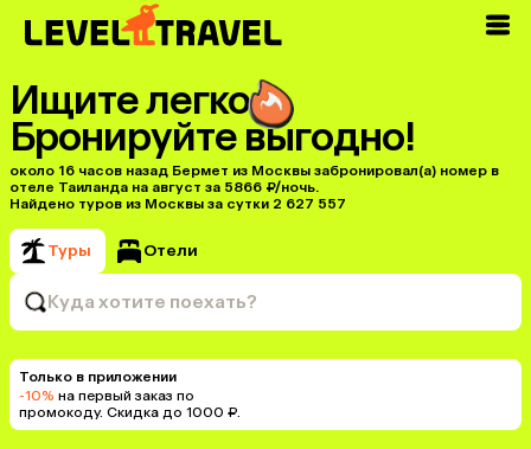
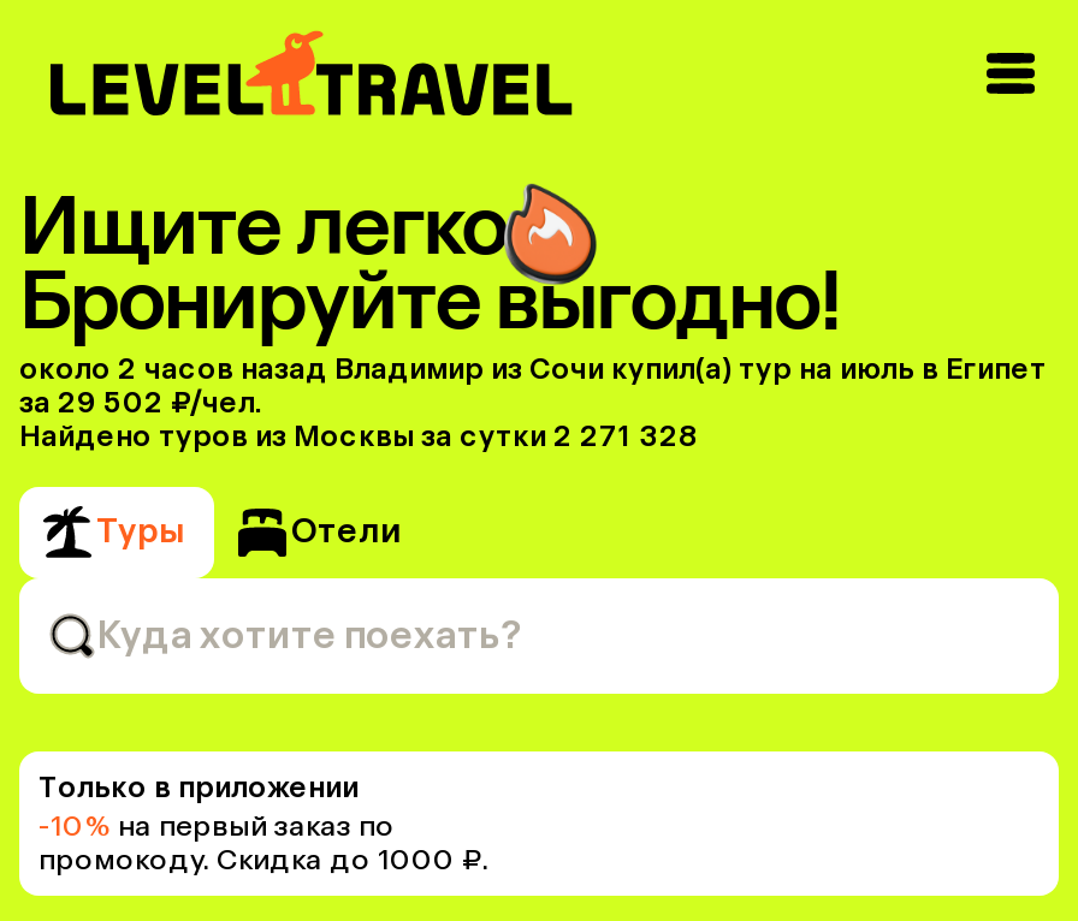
- около 16 часов назад Бермет из Москвы забронировал(а) номер в
- отеле Таиланда на август за 5866 ₽/ночь.
- Найдено туров из Москвы за сутки 2 627 557
+ около 2 часов назад Владимир из Сочи купил(a) тур на июль в Египет
+ за 29 502 ₽/чел.
+ Найдено туров из Москвы за сутки 2 271 328
